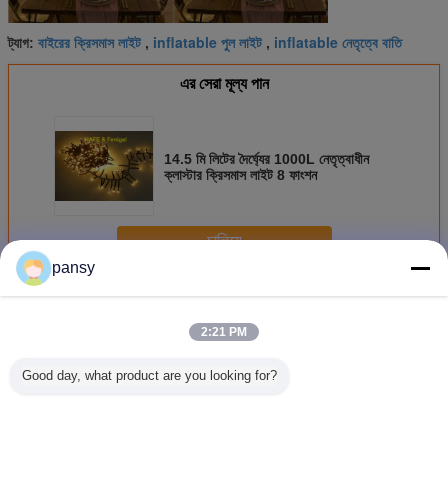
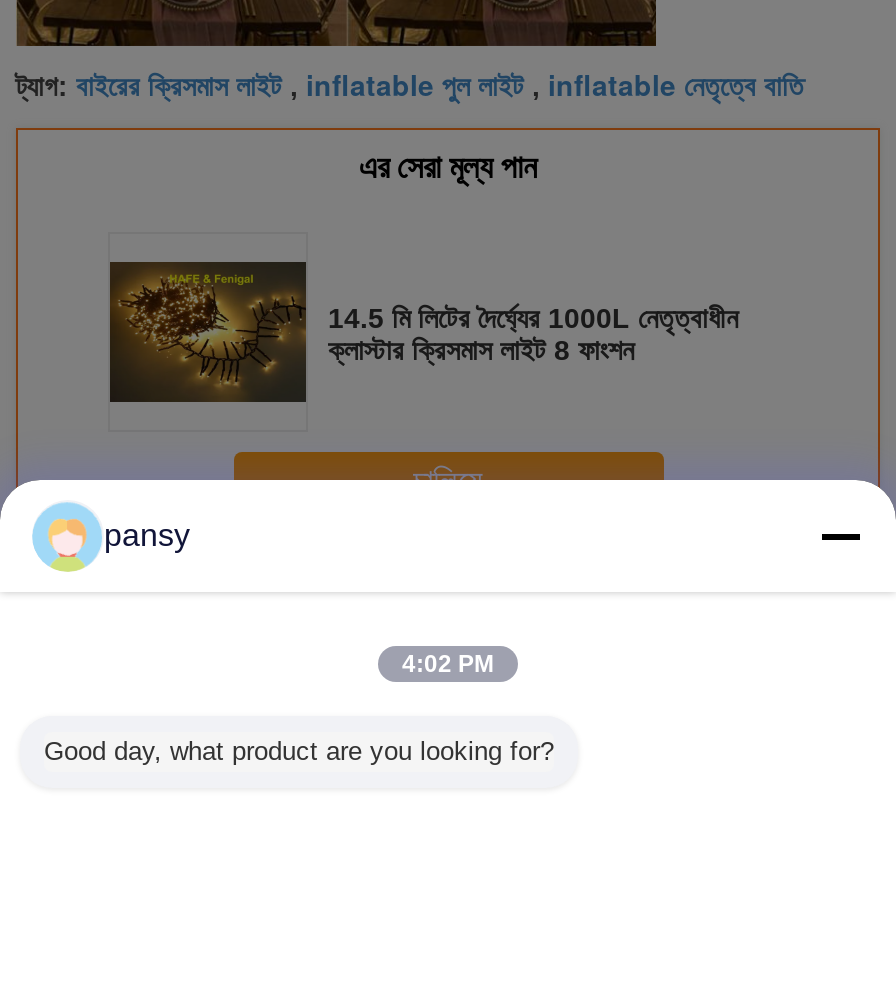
- 2:21 PM
+ 4:02 PM
